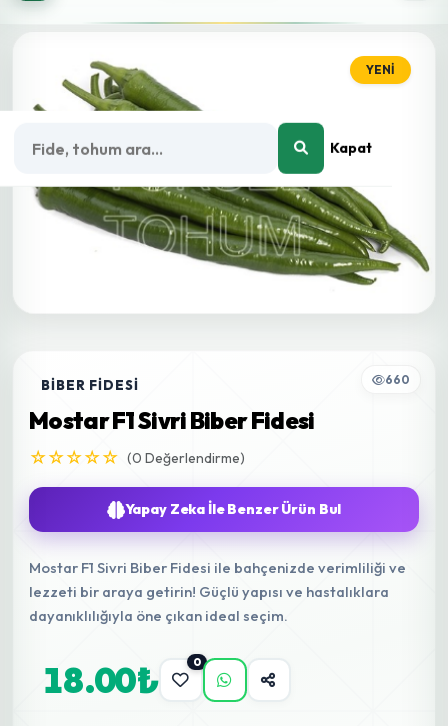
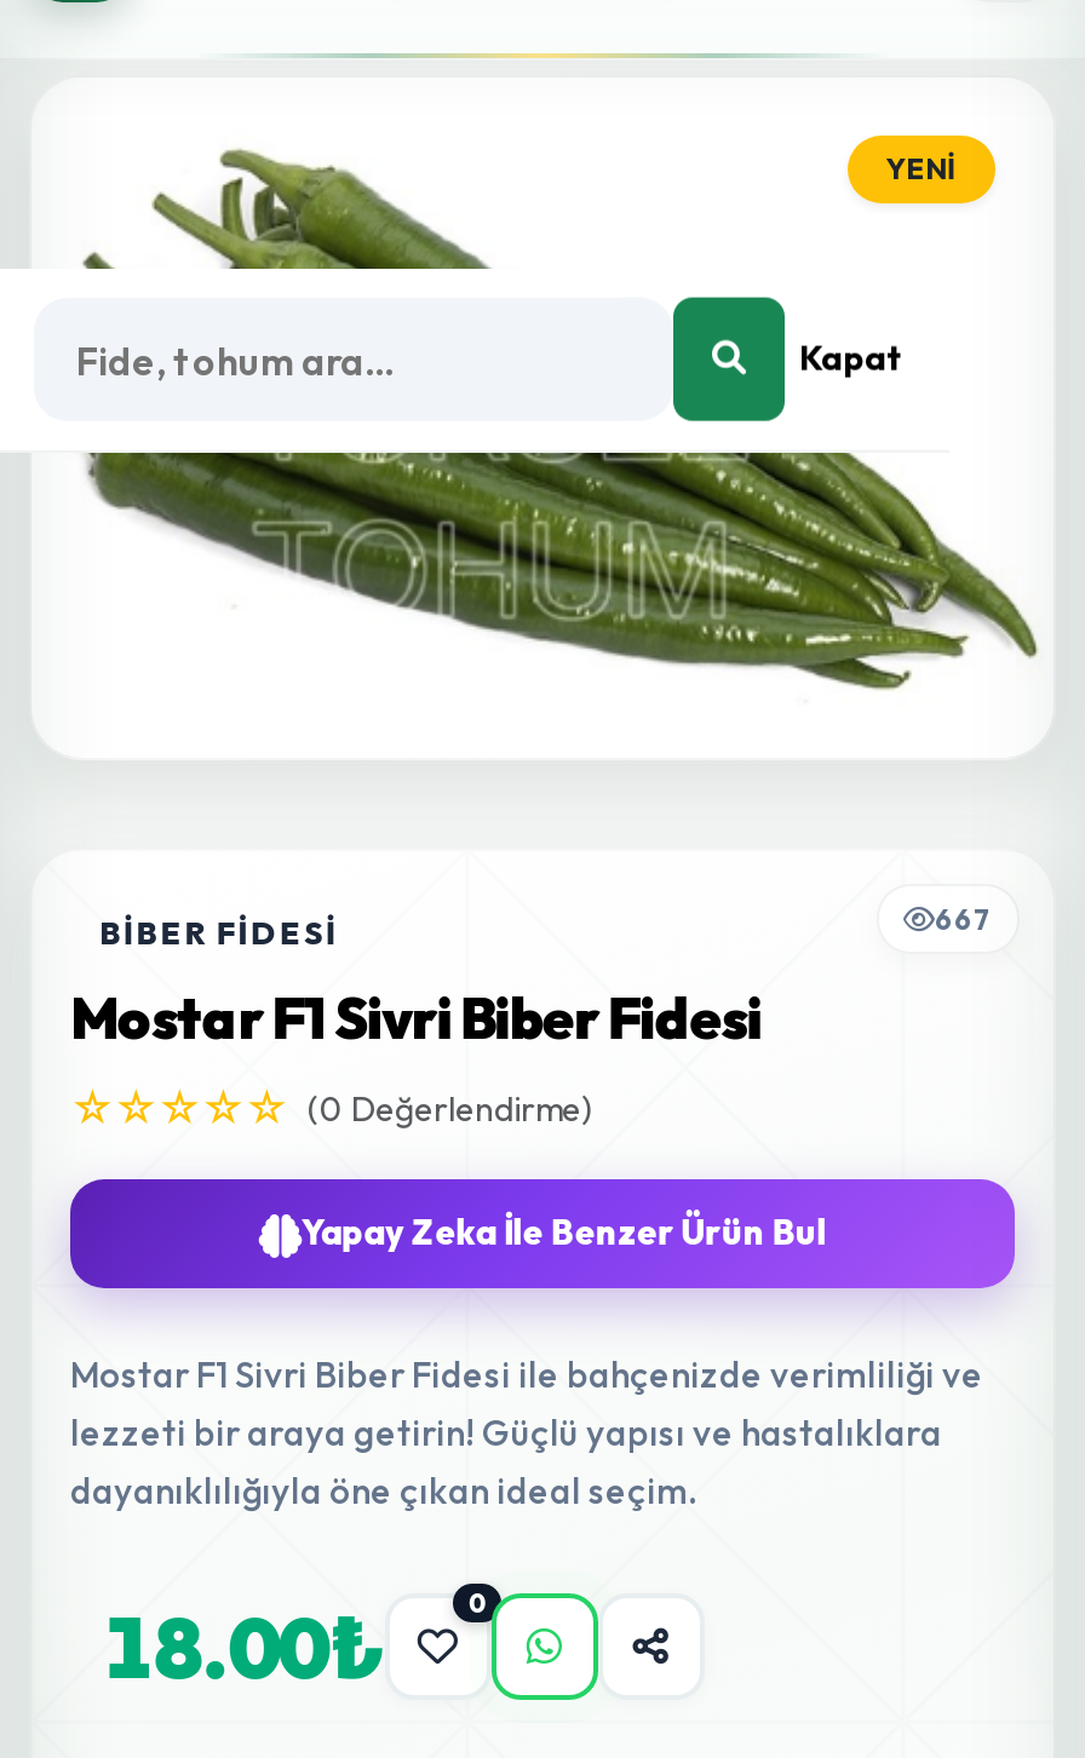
- 660
+ 667
